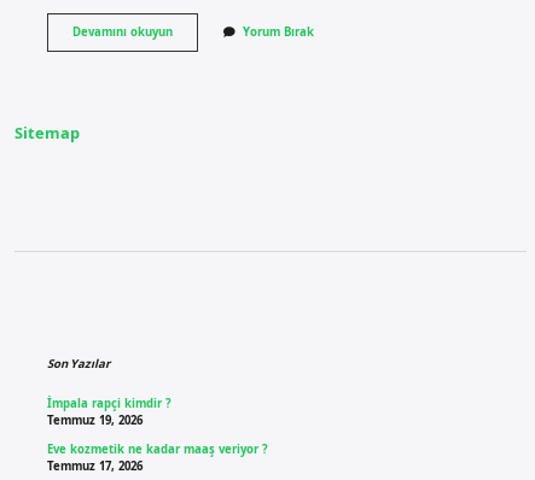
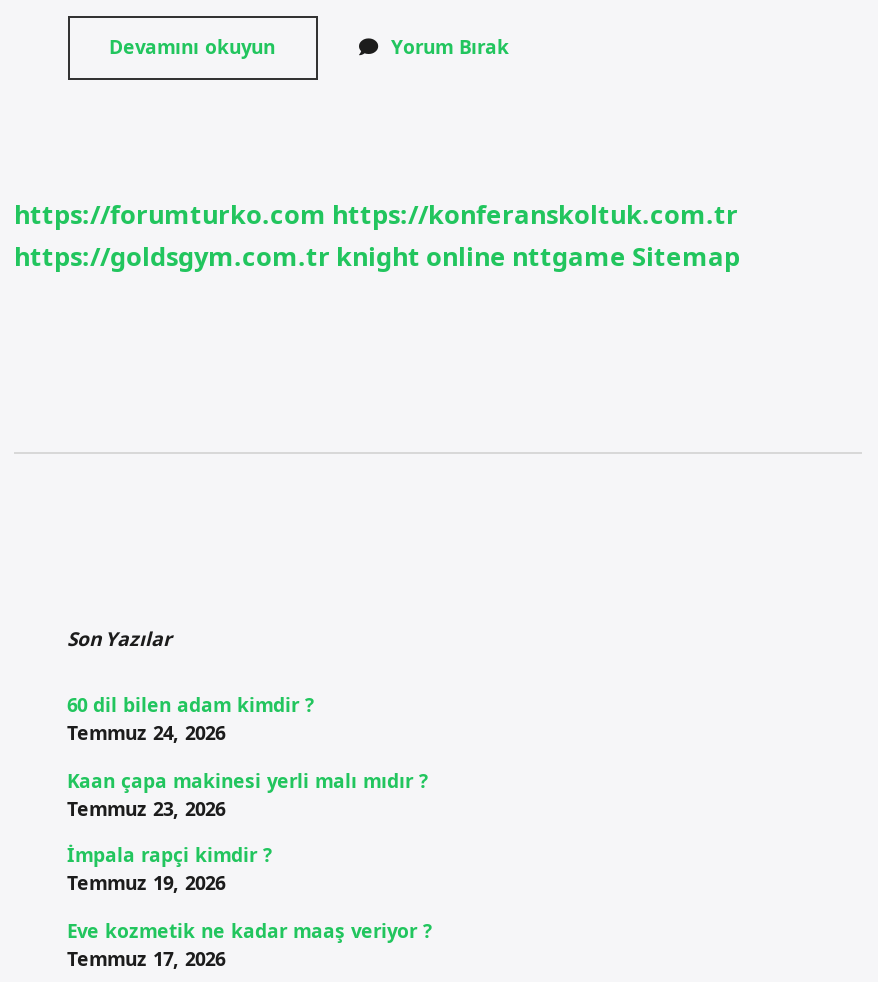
- Sitemap
+ https://forumturko.com https://konferanskoltuk.com.tr
+ https://goldsgym.com.tr knight online nttgame Sitemap

+ 60 dil bilen adam kimdir ?
+ Temmuz 24, 2026
+ Kaan çapa makinesi yerli malı mıdır ?
+ Temmuz 23, 2026
